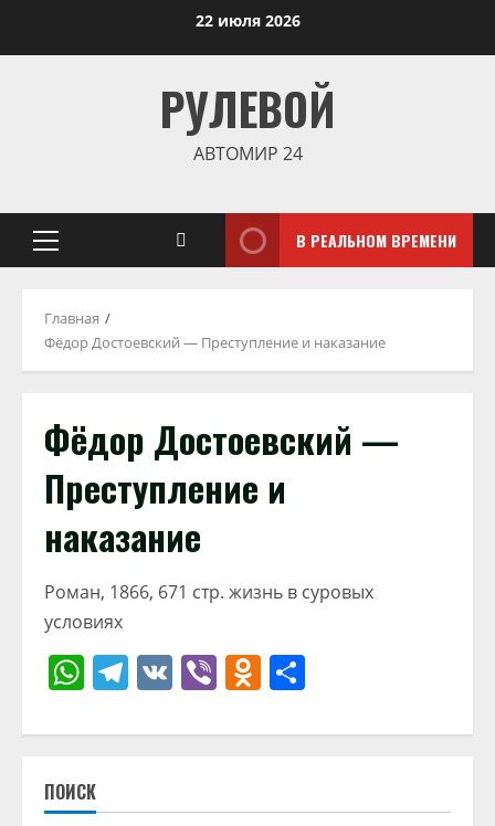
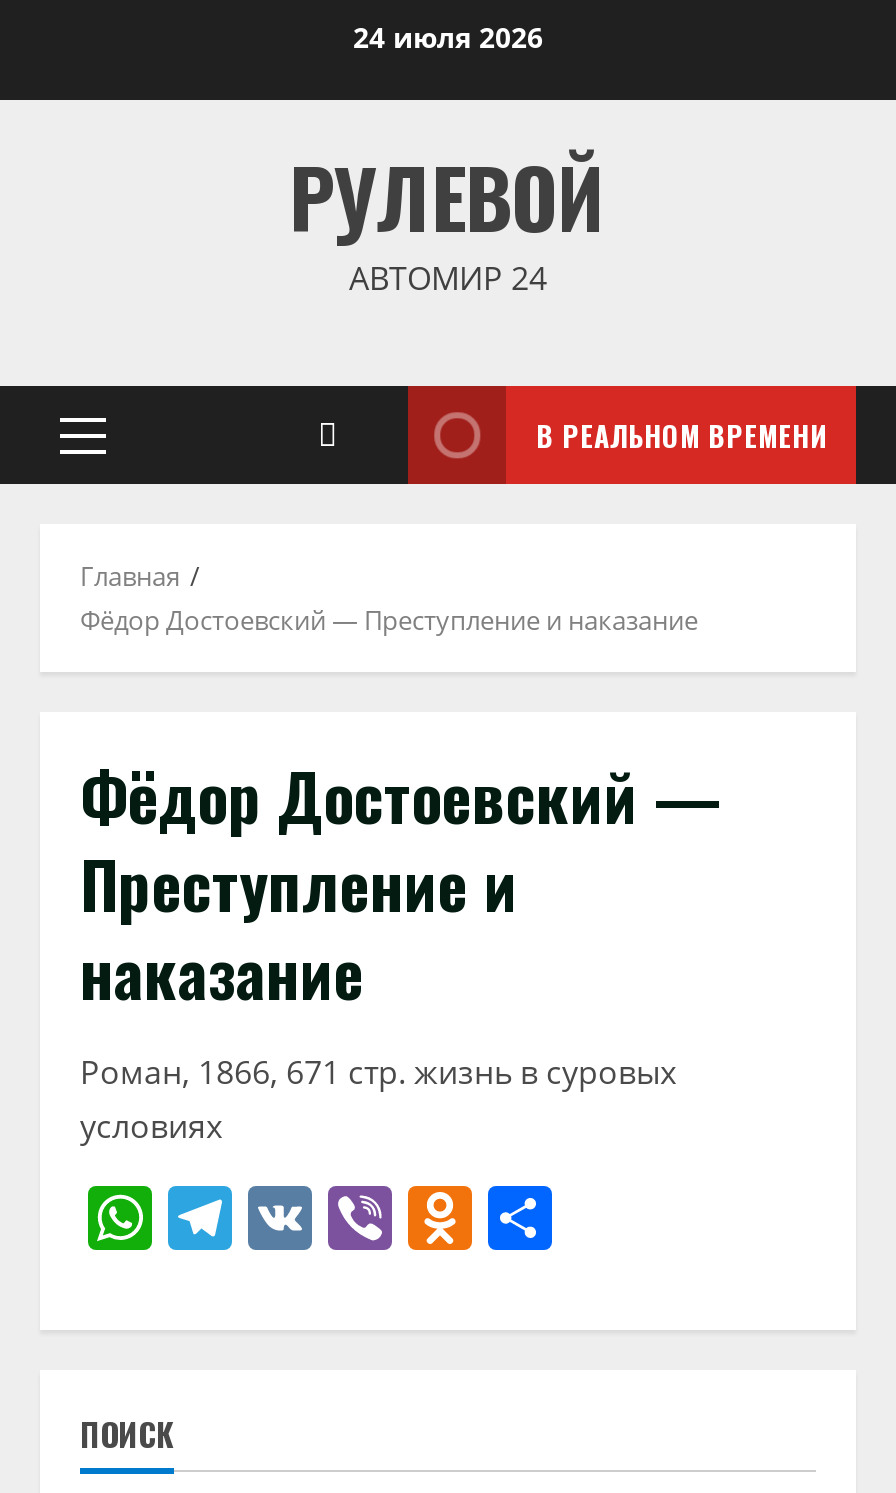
- 22 июля 2026
+ 24 июля 2026
